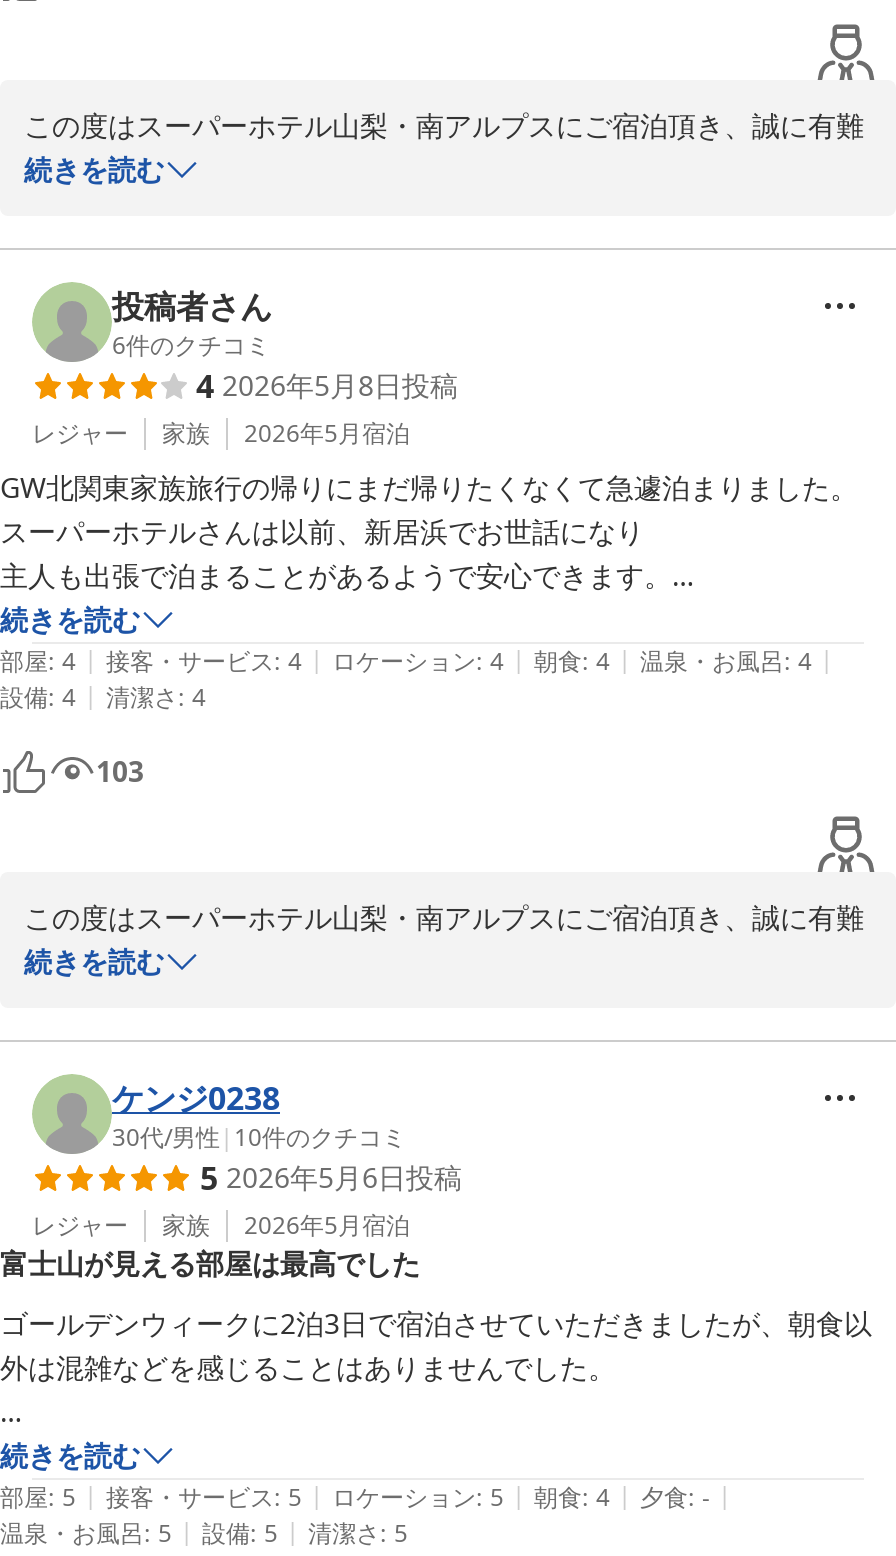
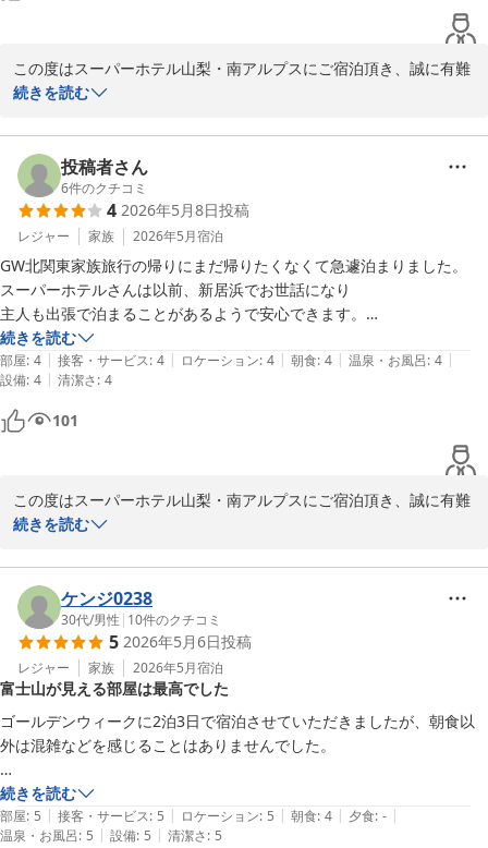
- 103
+ 101
